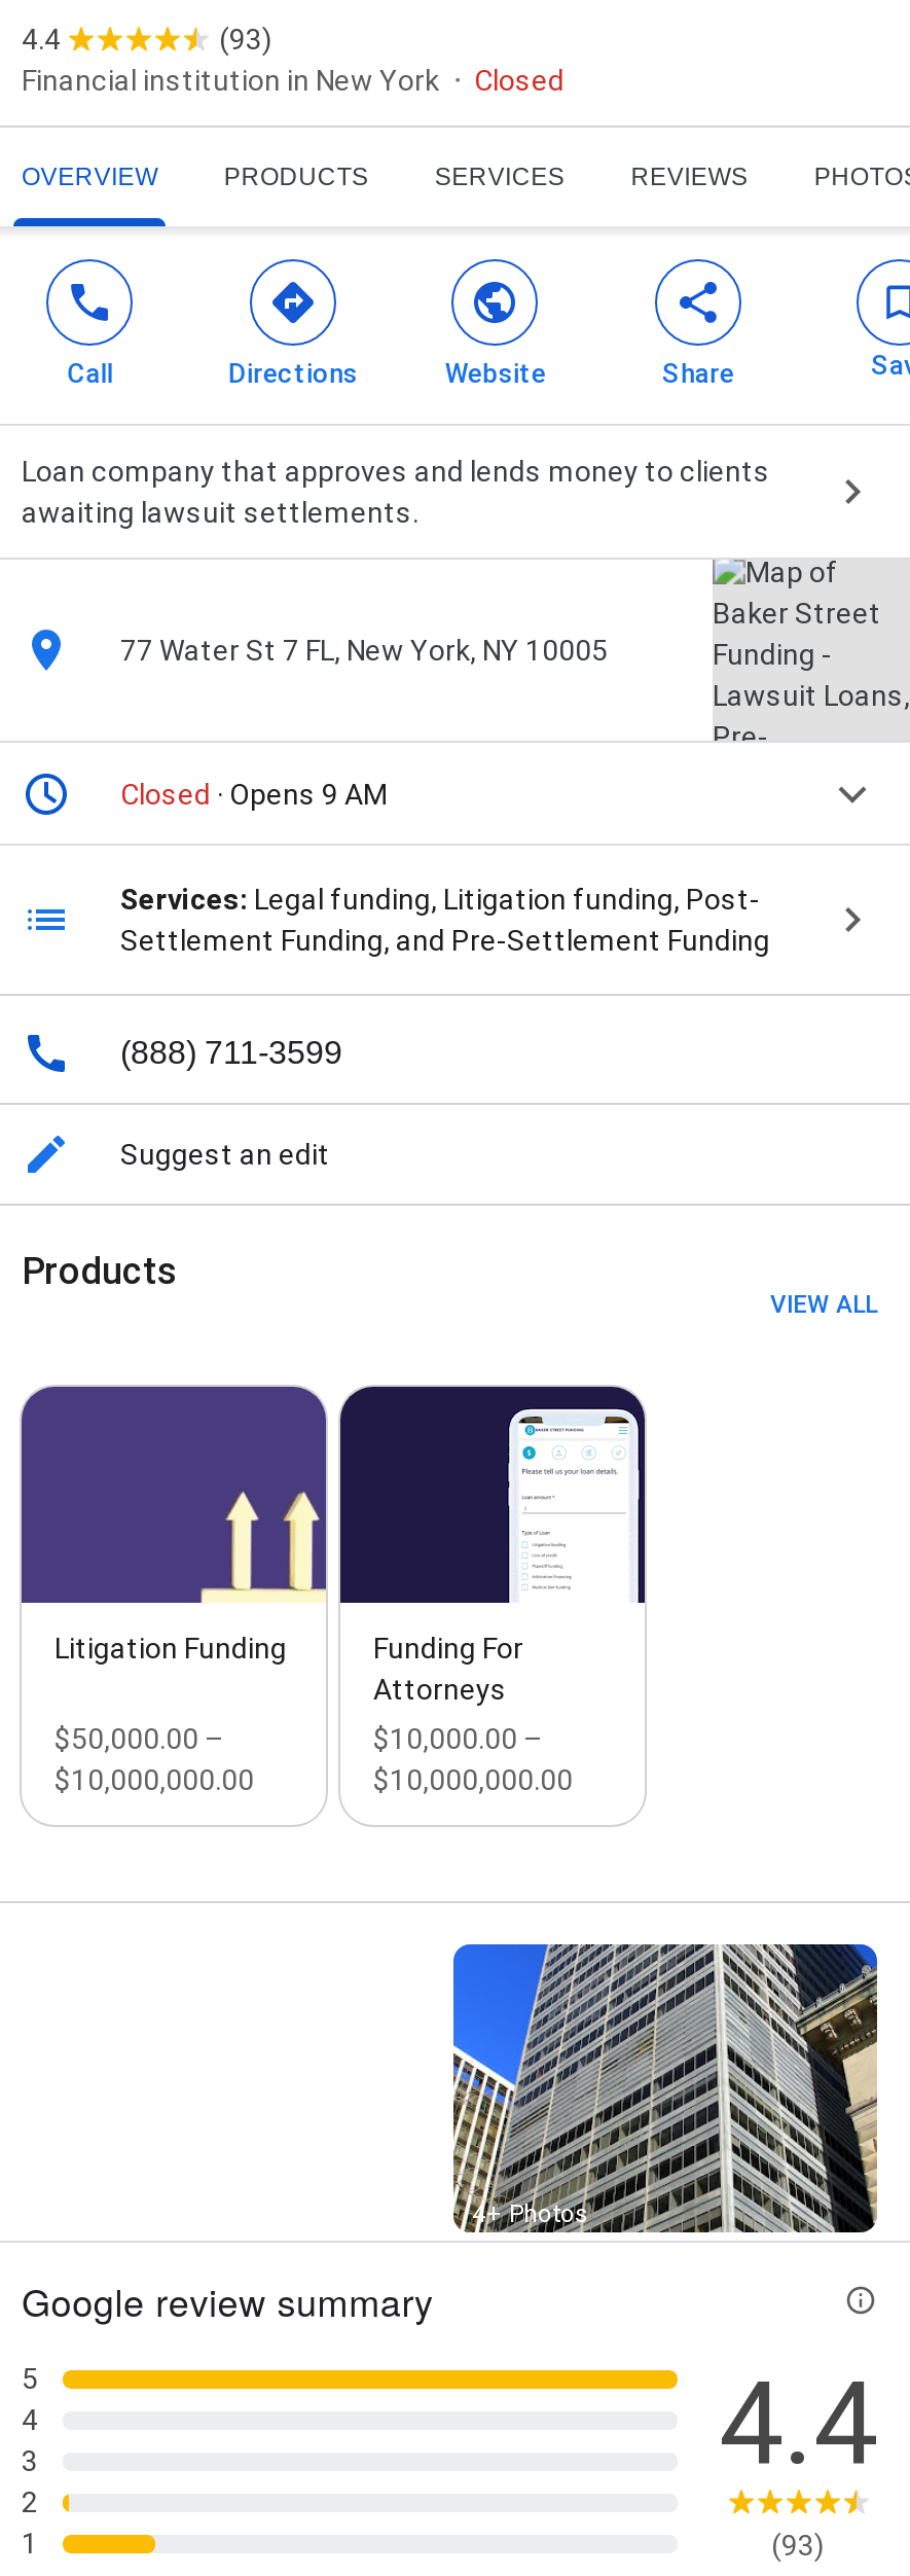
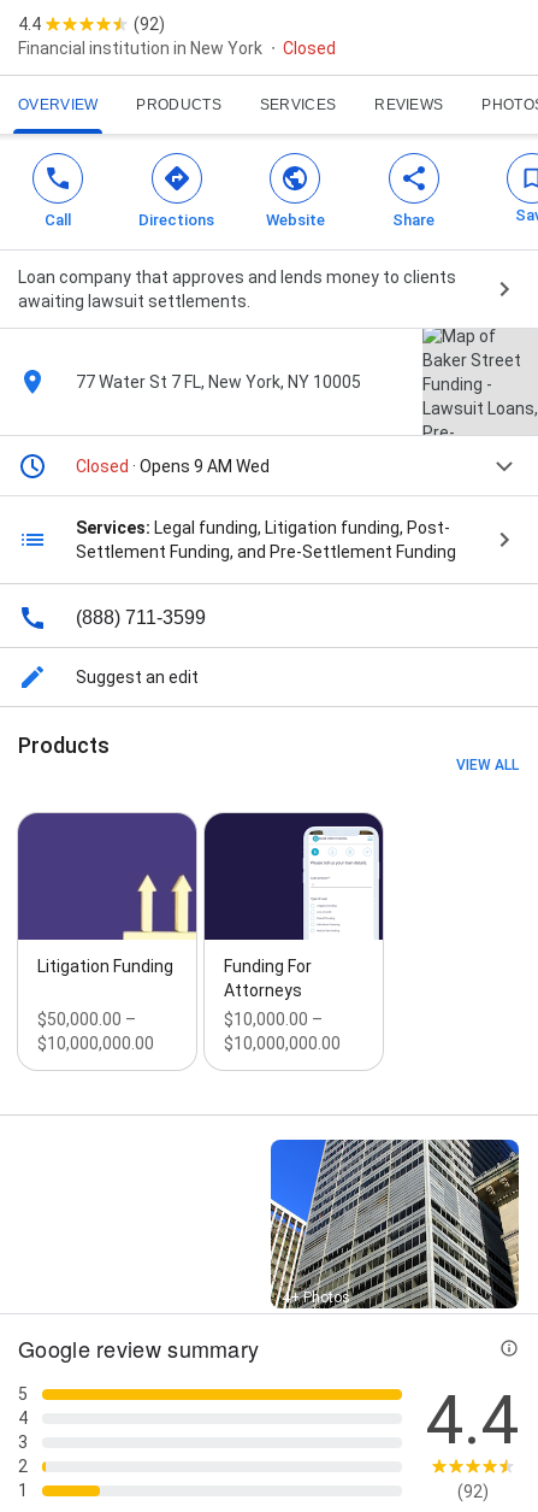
- (93)
+ (92)

- Closed · Opens 9 AM
+ Closed · Opens 9 AM Wed

- (93)
+ (92)
